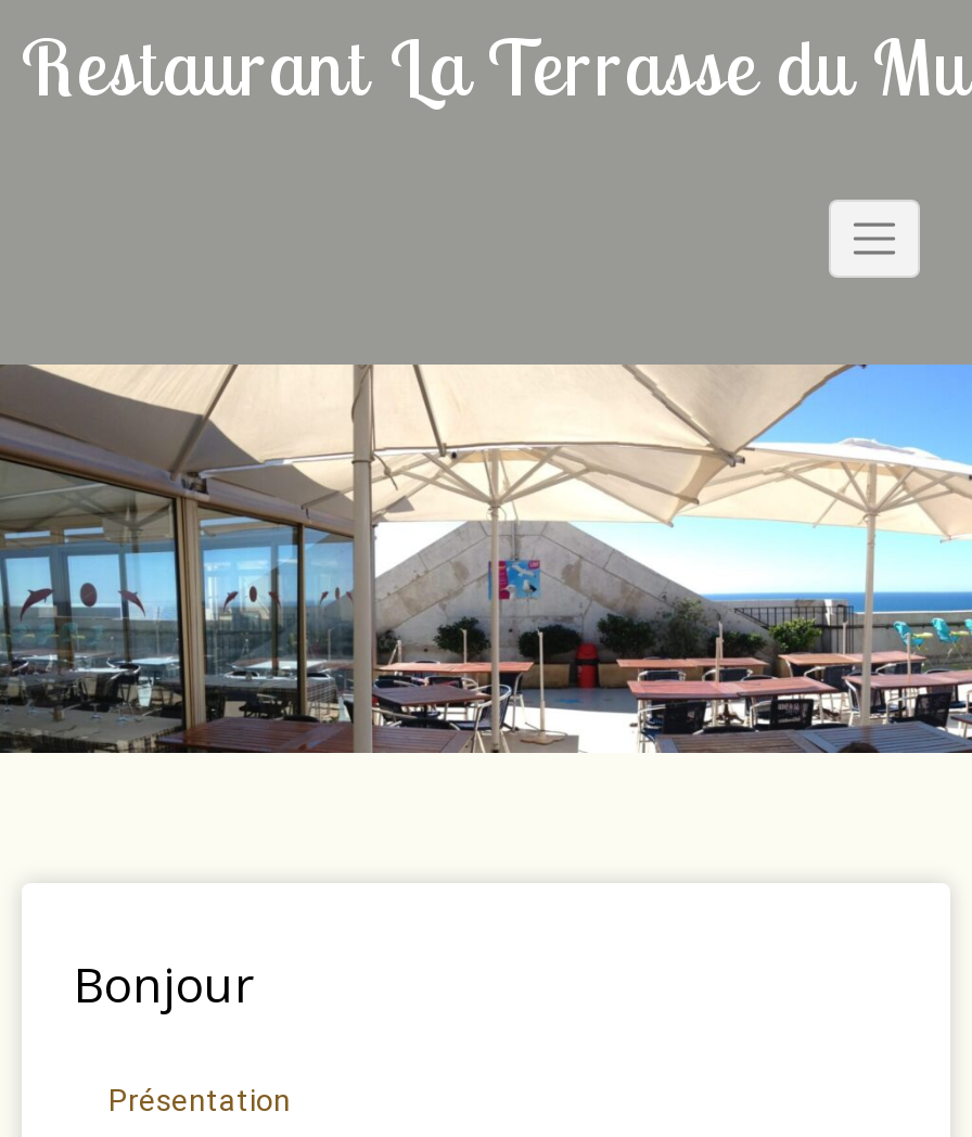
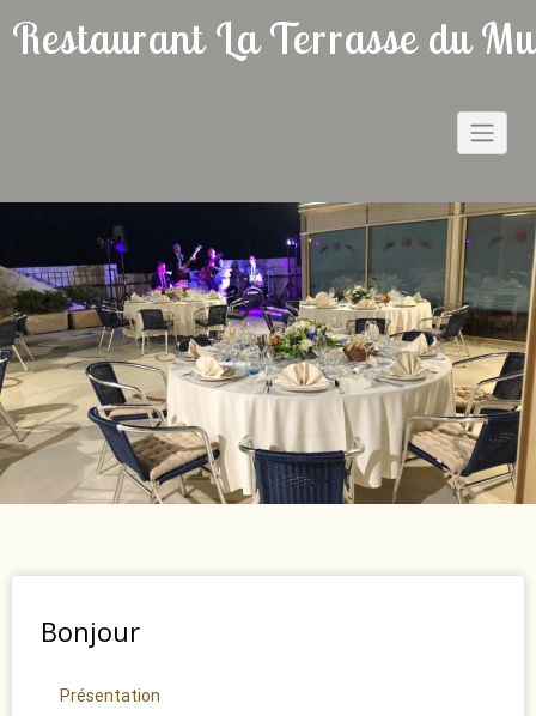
- [image]
+ [image]
